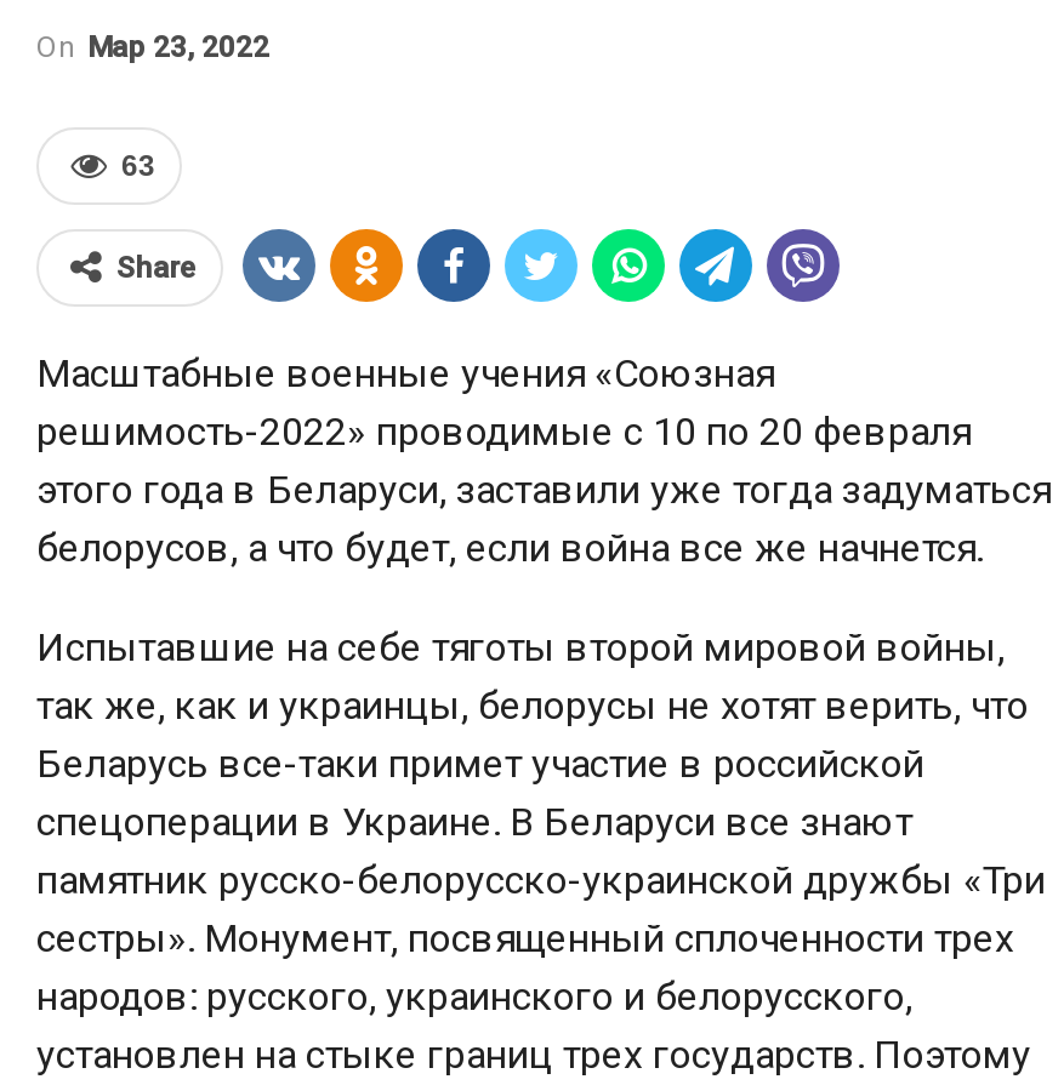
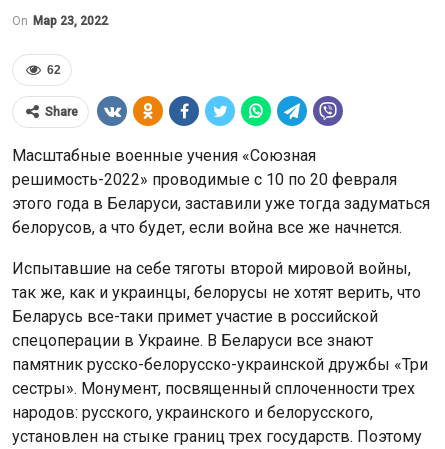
- 63
+ 62
